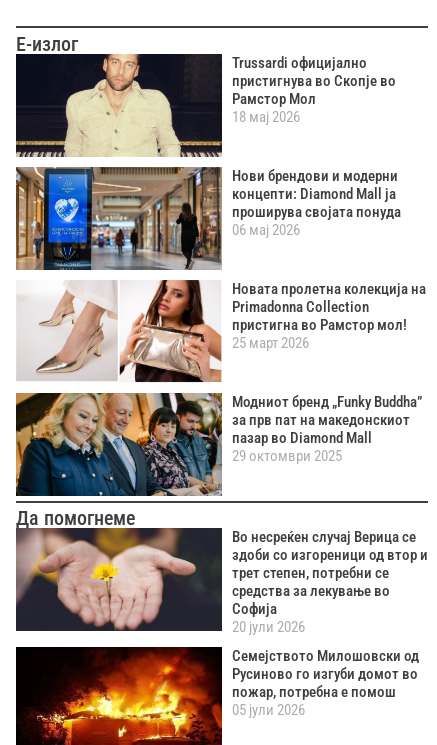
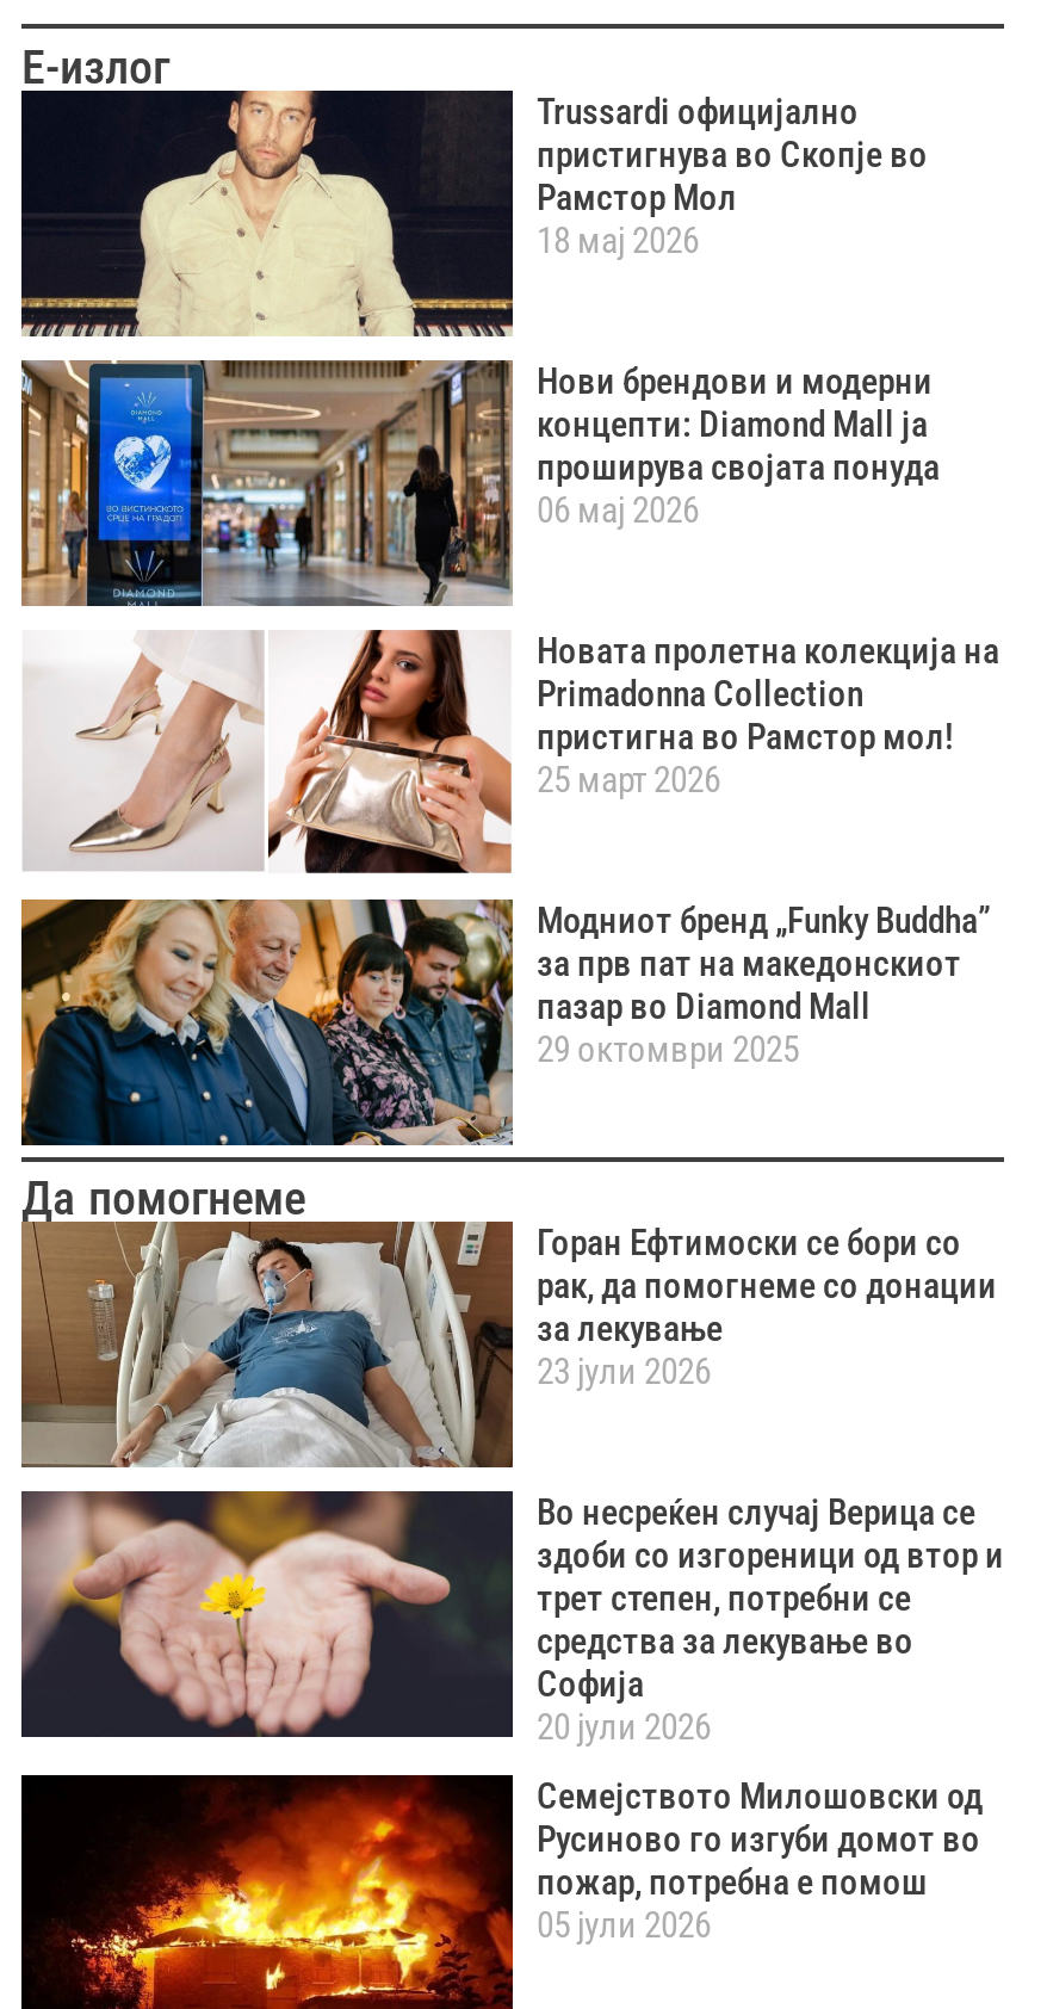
+ [image]
+ Горан Ефтимоски се бори со
+ рак, да помогнеме со донации
+ за лекување
+ 23 јули 2026
